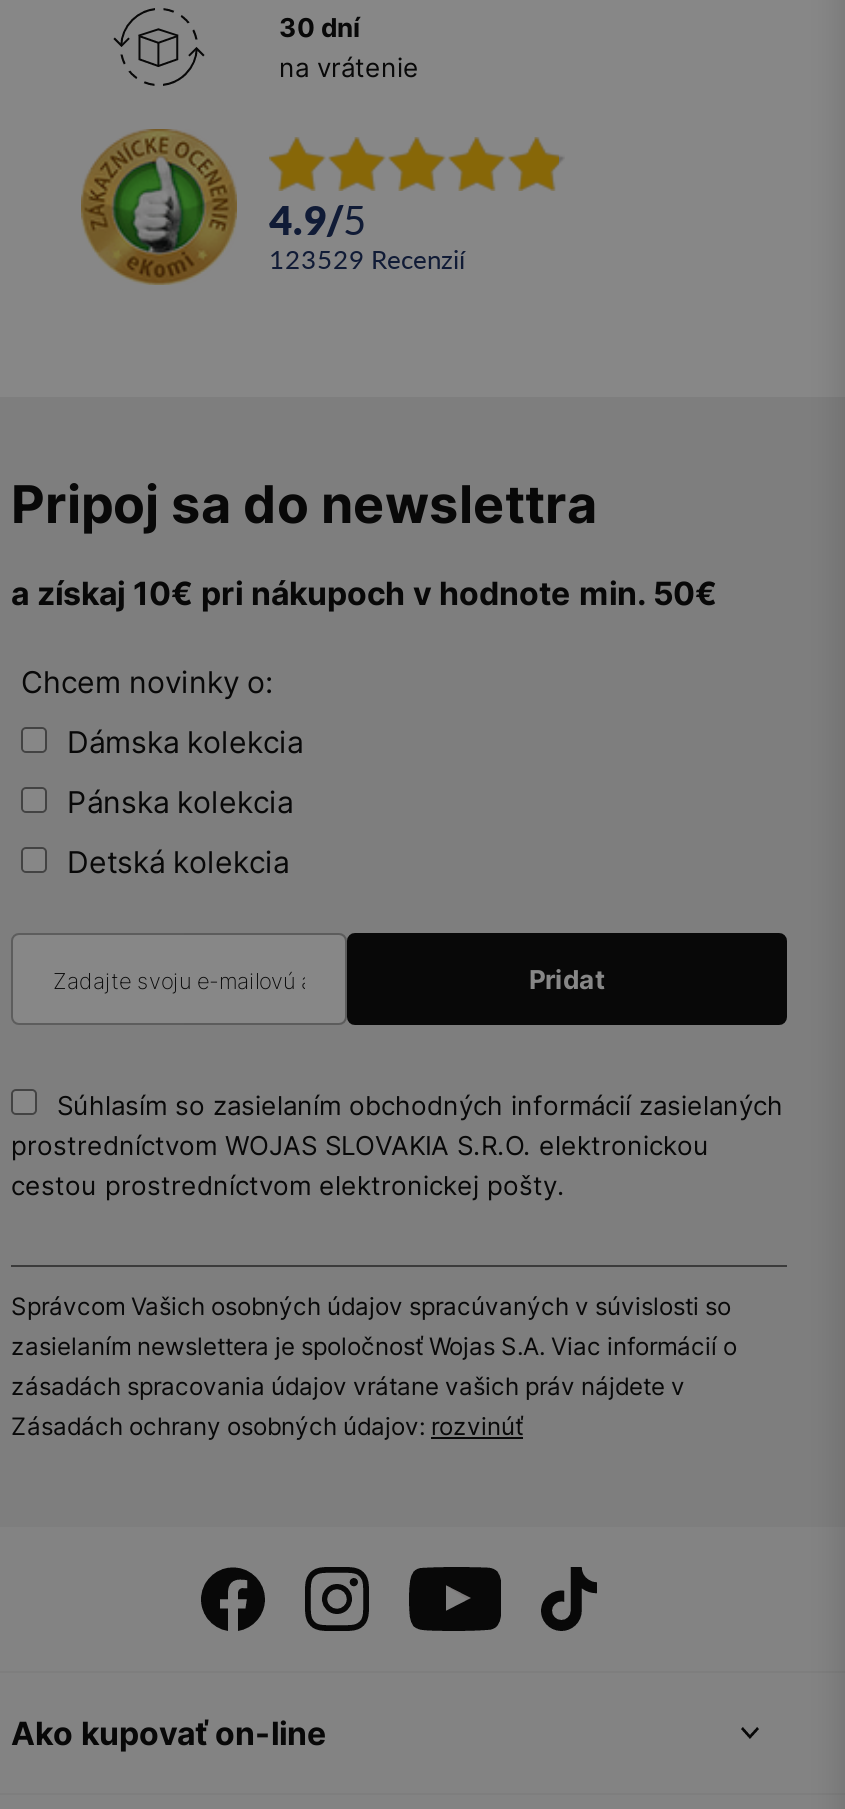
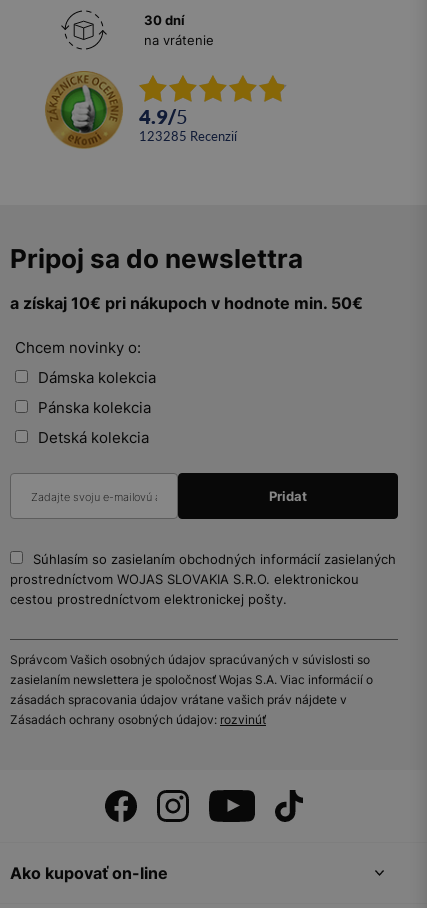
- 123529 recenzií
+ 123285 recenzií
